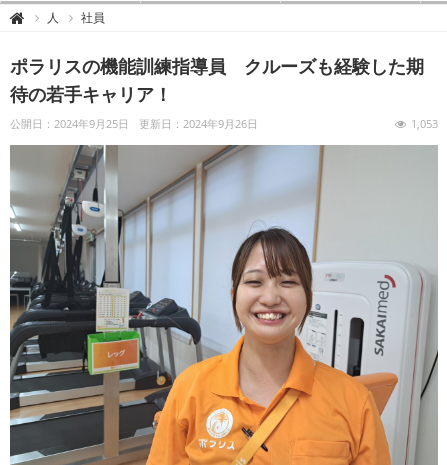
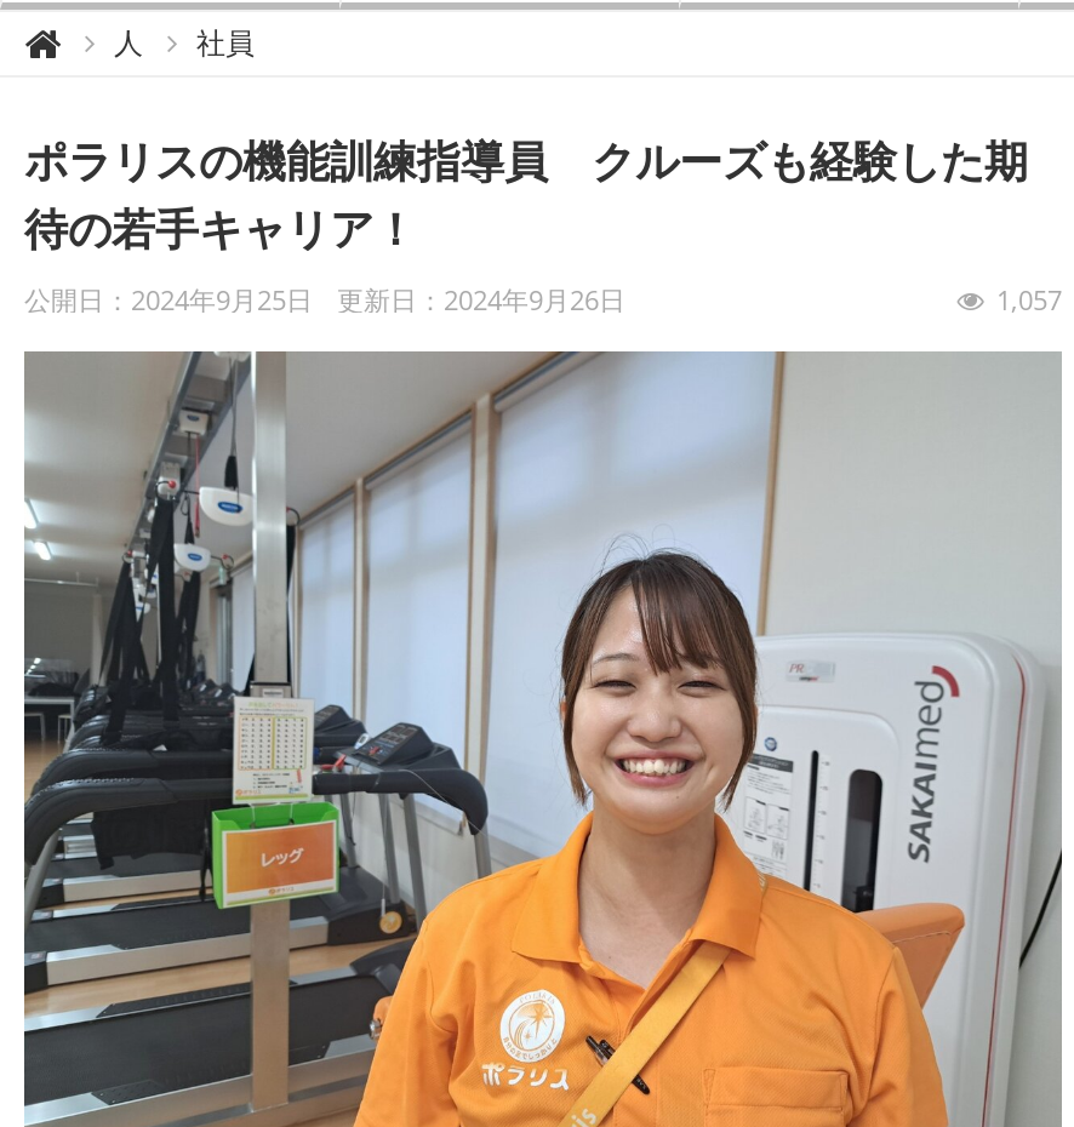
- 1,053
+ 1,057
